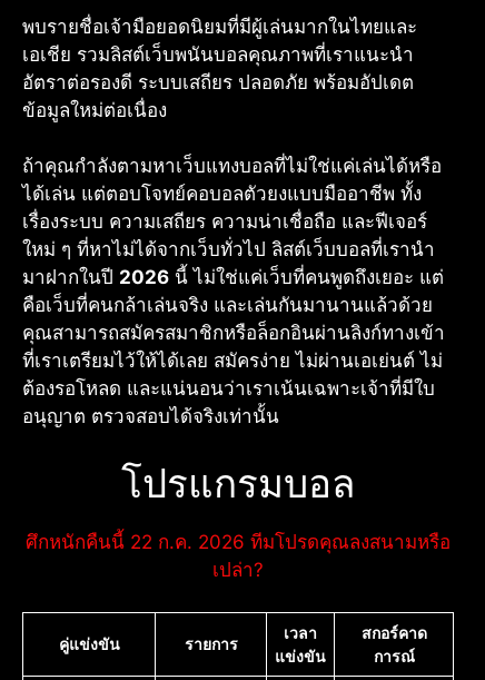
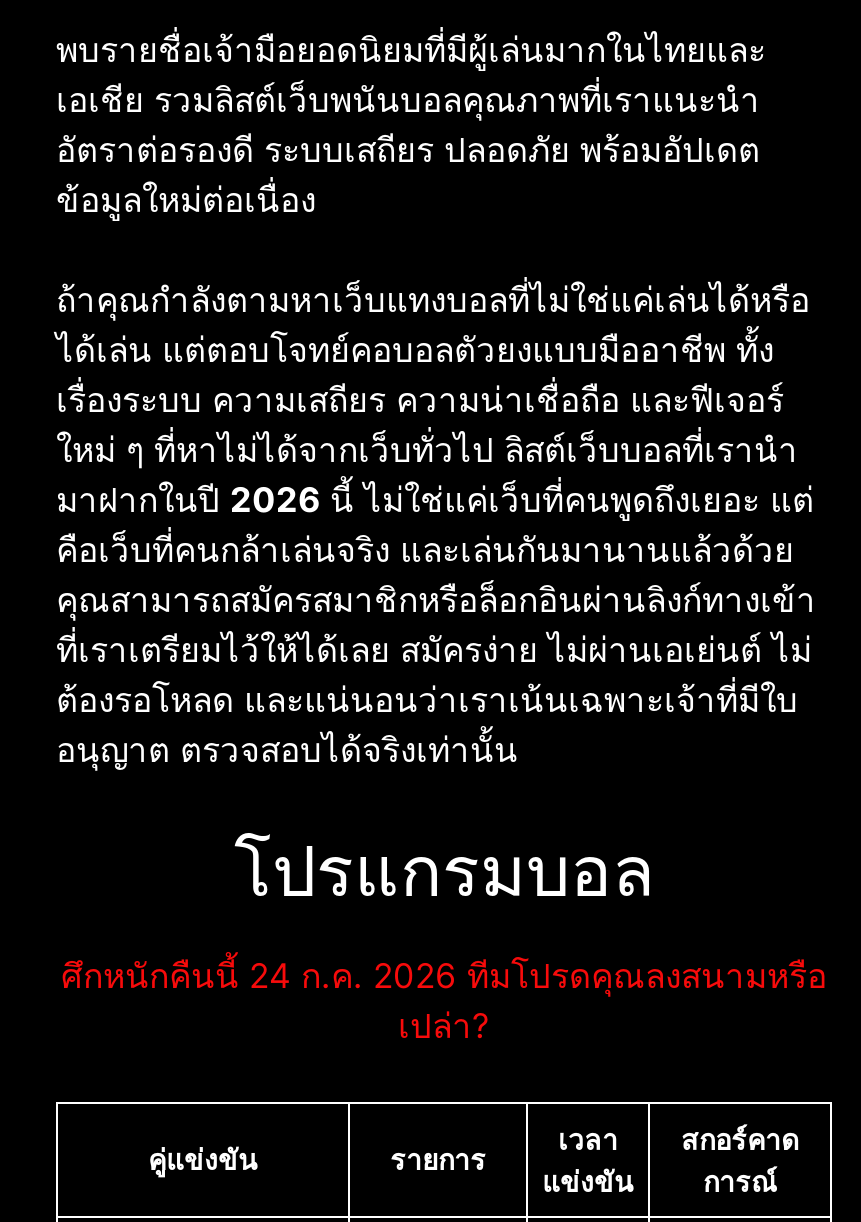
- ศึกหนักคืนนี้ 22 ก.ค. 2026 ทีมโปรดคุณลงสนามหรือ
+ ศึกหนักคืนนี้ 24 ก.ค. 2026 ทีมโปรดคุณลงสนามหรือ
